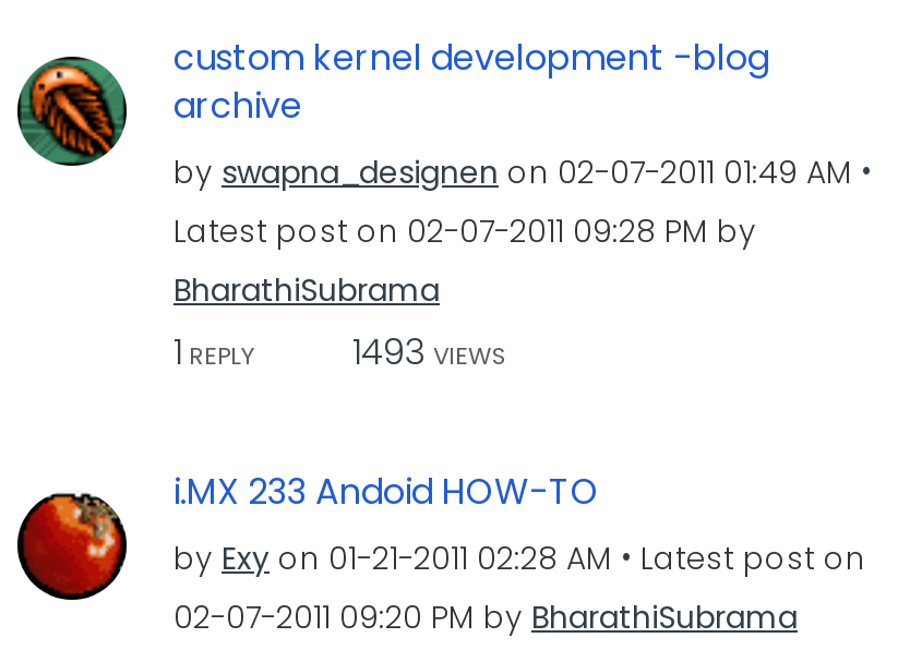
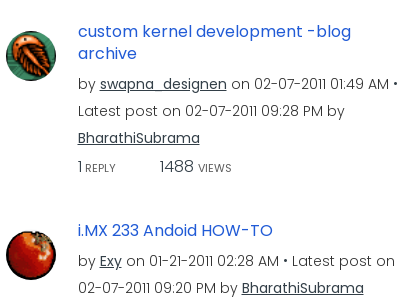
- 1 REPLY 1493 VIEWS
+ 1 REPLY 1488 VIEWS
